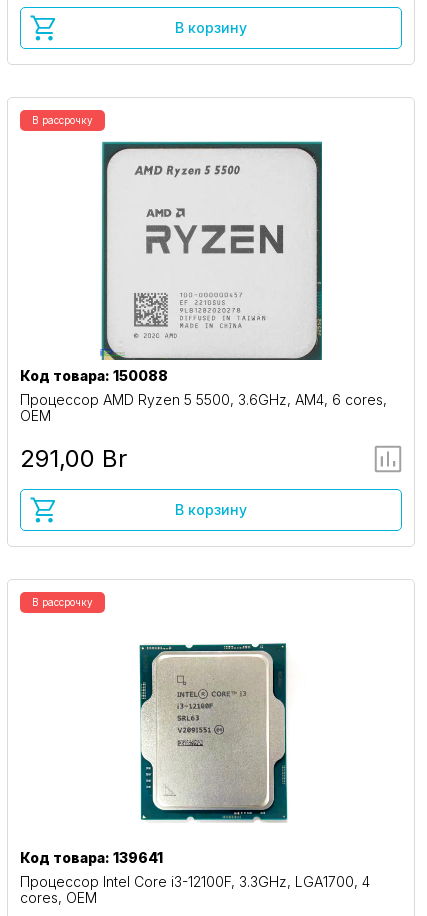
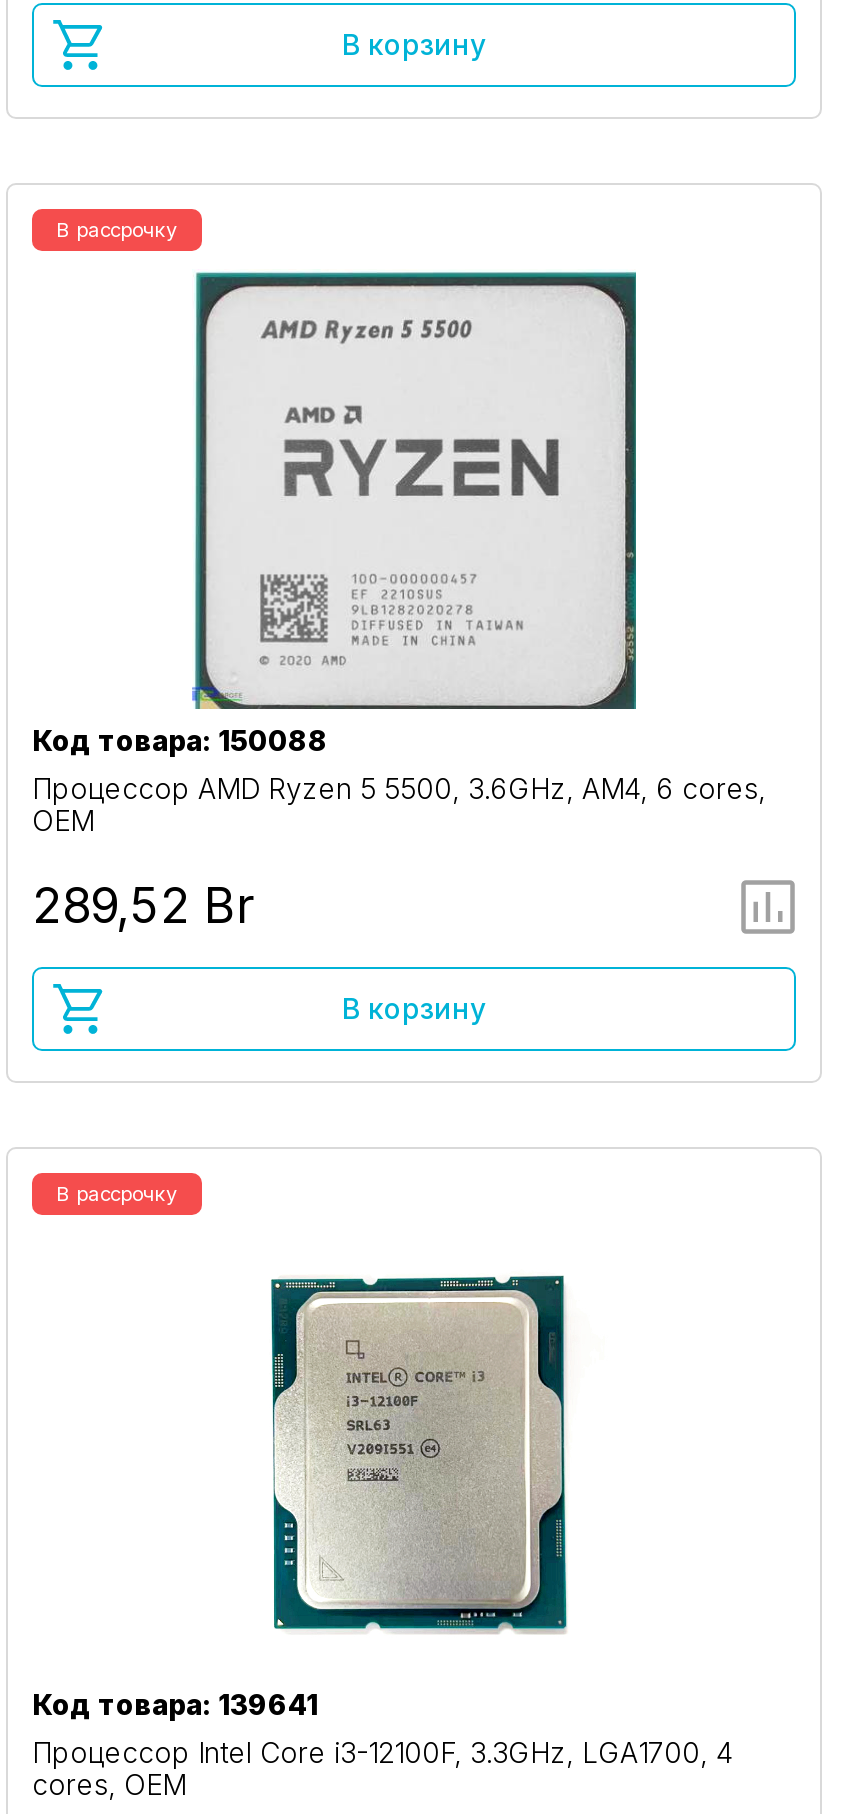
- 291,00 Br
+ 289,52 Br
